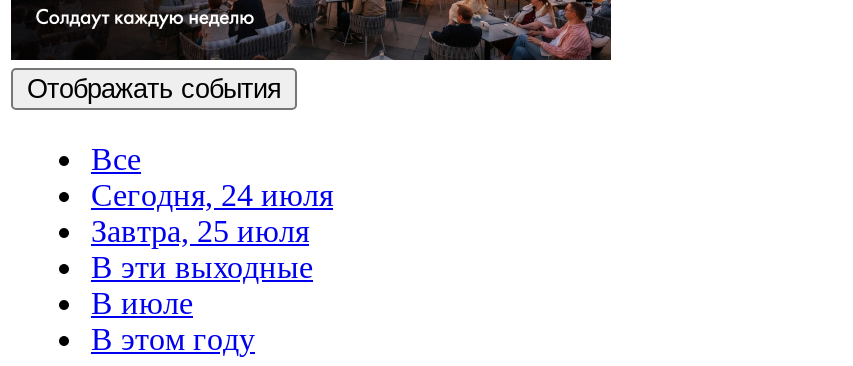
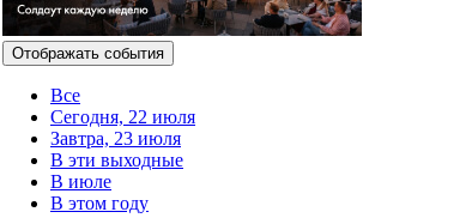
- Сегодня, 24 июля
+ Сегодня, 22 июля

- Завтра, 25 июля
+ Завтра, 23 июля
